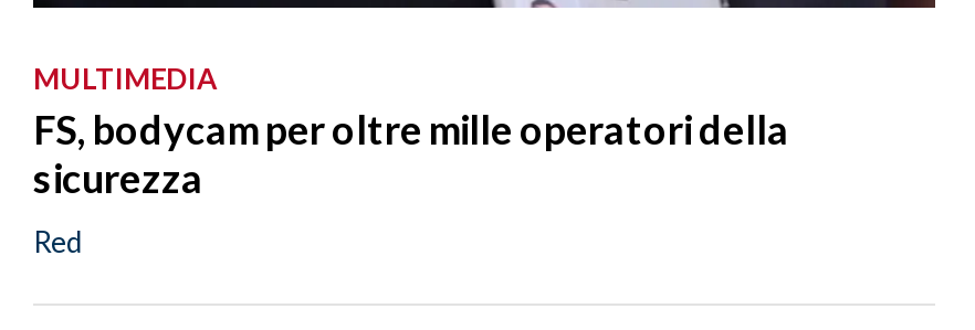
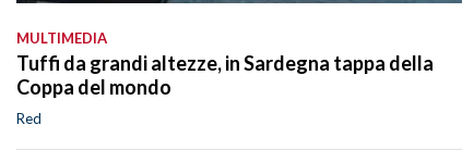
- FS, bodycam per oltre mille operatori della
- sicurezza
+ Tuffi da grandi altezze, in Sardegna tappa della
+ Coppa del mondo
